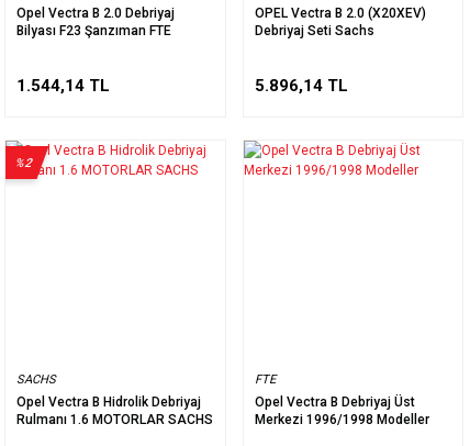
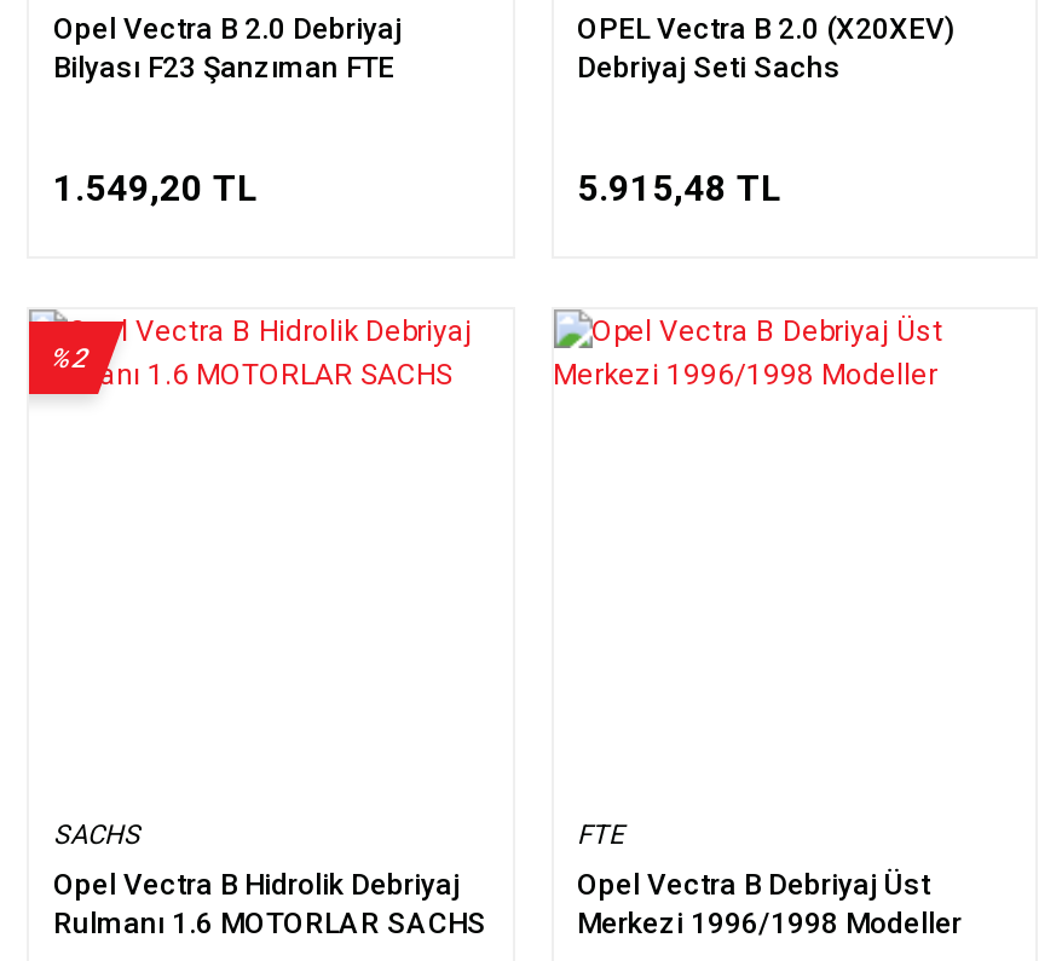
- 1.544,14 TL
+ 1.549,20 TL

- 5.896,14 TL
+ 5.915,48 TL
